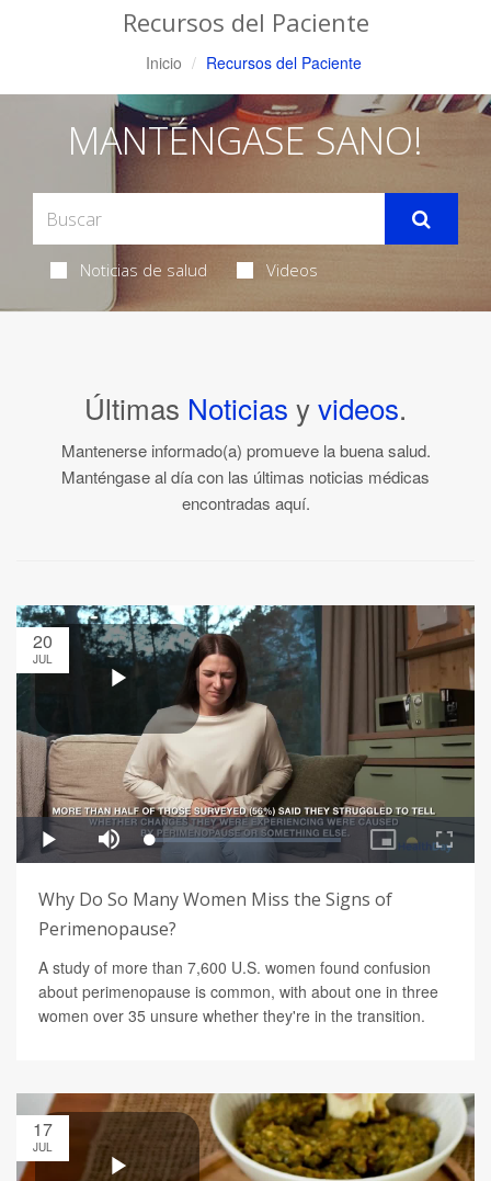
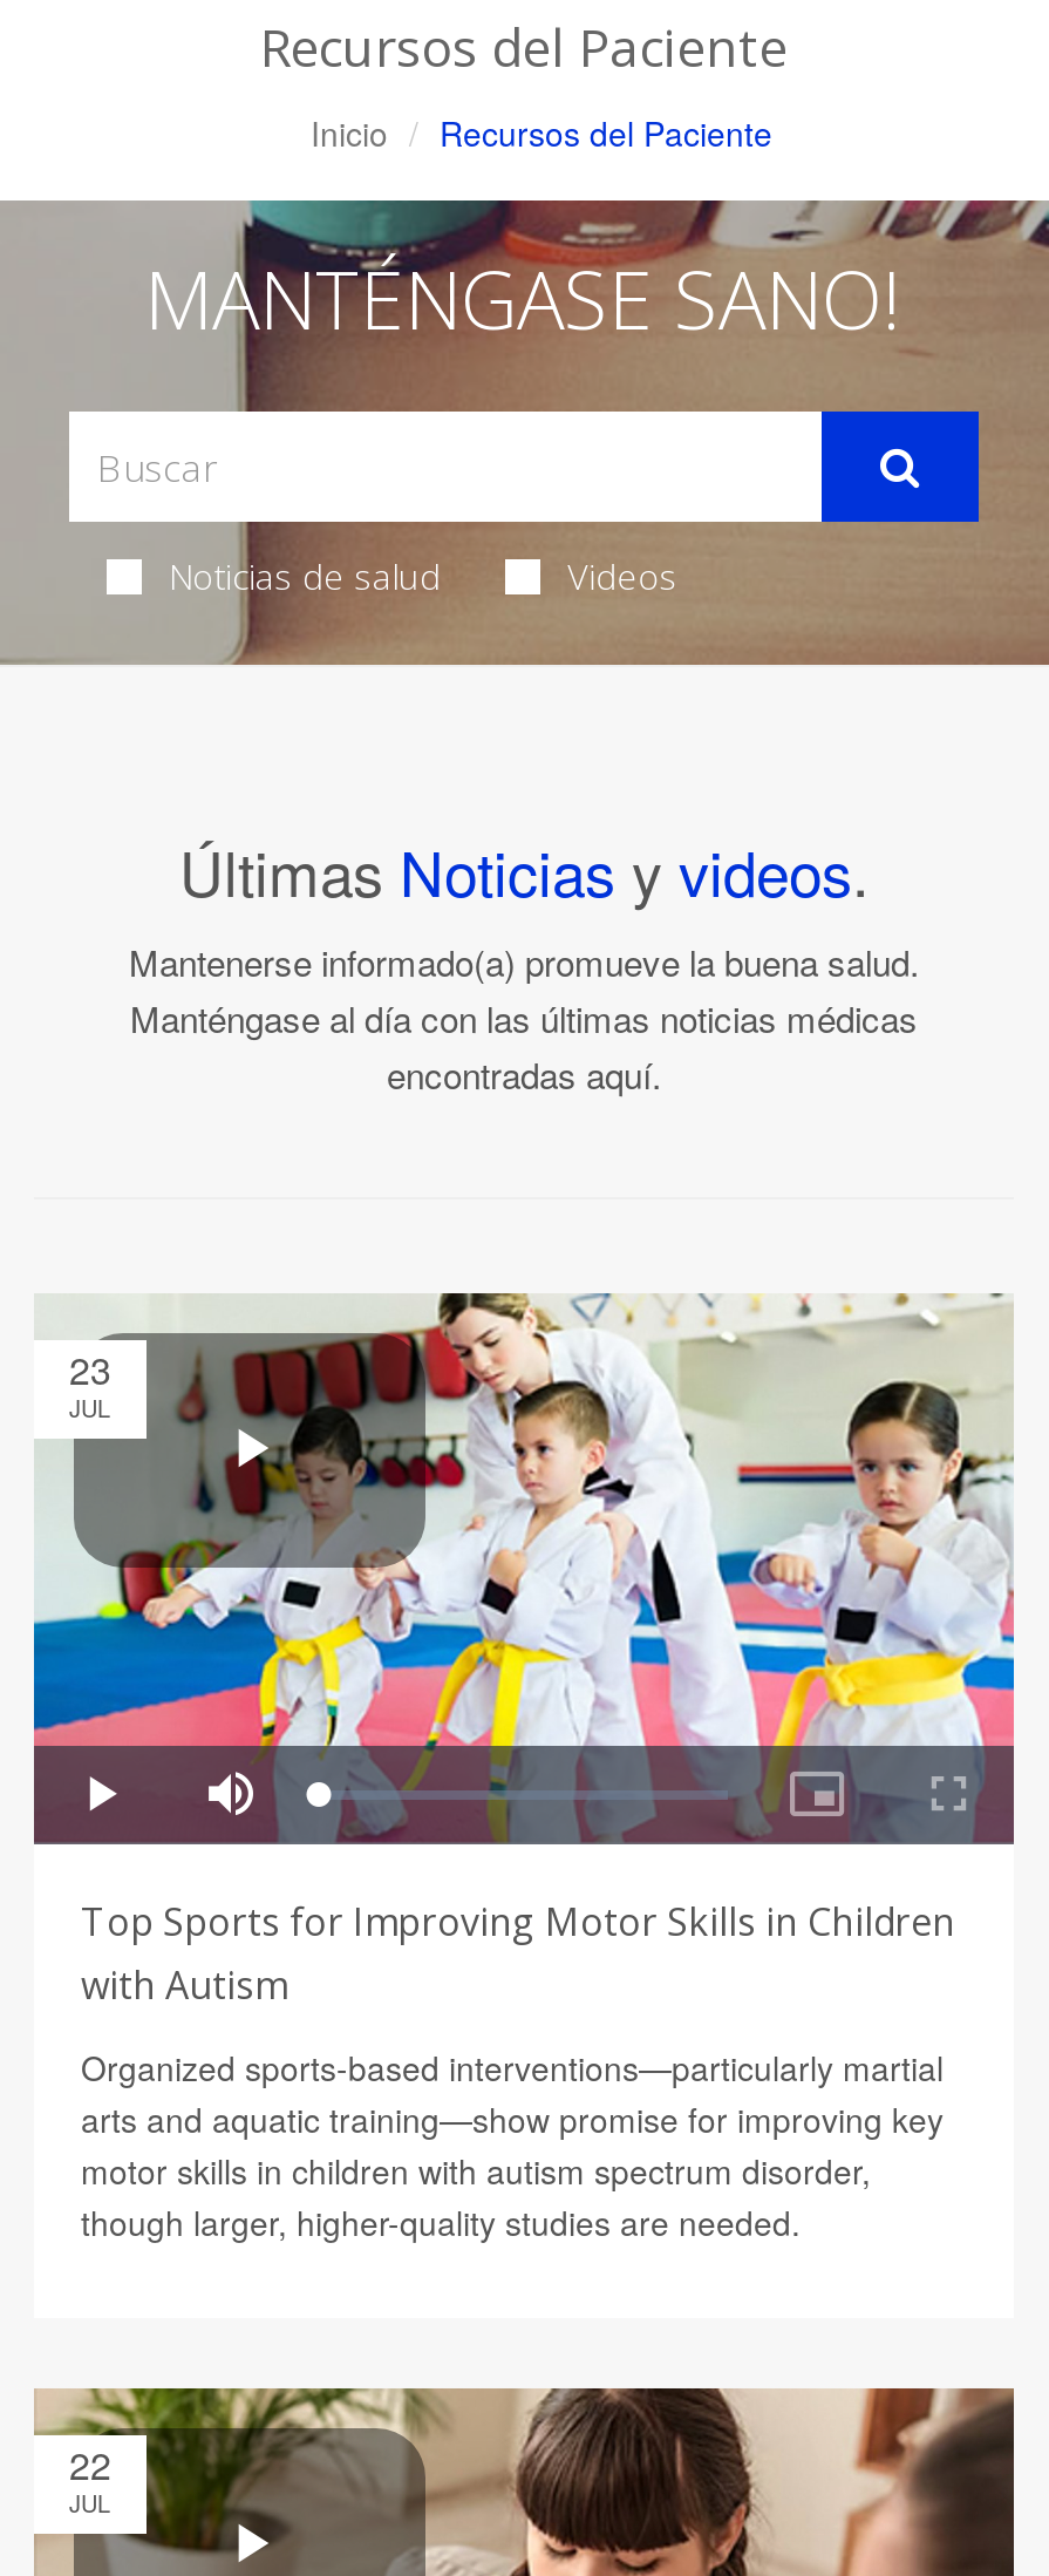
- [image]
- 20
+ [image]
+ 23

- Why Do So Many Women Miss the Signs of
- Perimenopause?
+ Top Sports for Improving Motor Skills in Children
+ with Autism

- A study of more than 7,600 U.S. women found confusion
- about perimenopause is common, with about one in three
- women over 35 unsure whether they're in the transition.
+ Organized sports-based interventions—particularly martial
+ arts and aquatic training—show promise for improving key
+ motor skills in children with autism spectrum disorder,
+ though larger, higher-quality studies are needed.

- 17
+ 22
